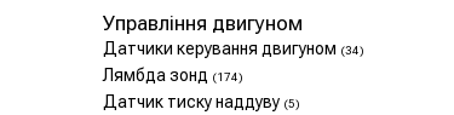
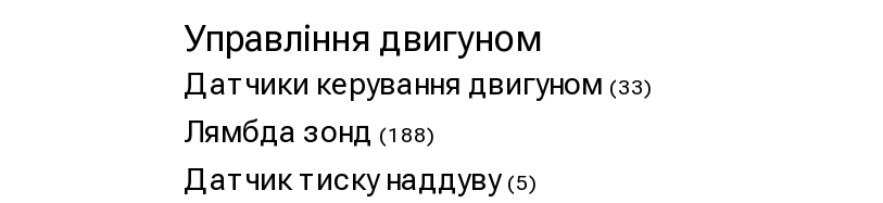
- Датчики керування двигуном (34)
+ Датчики керування двигуном (33)

- Лямбда зонд (174)
+ Лямбда зонд (188)
